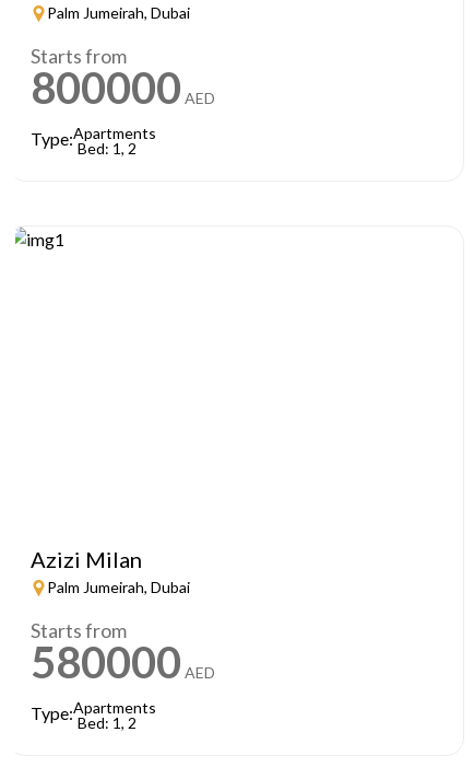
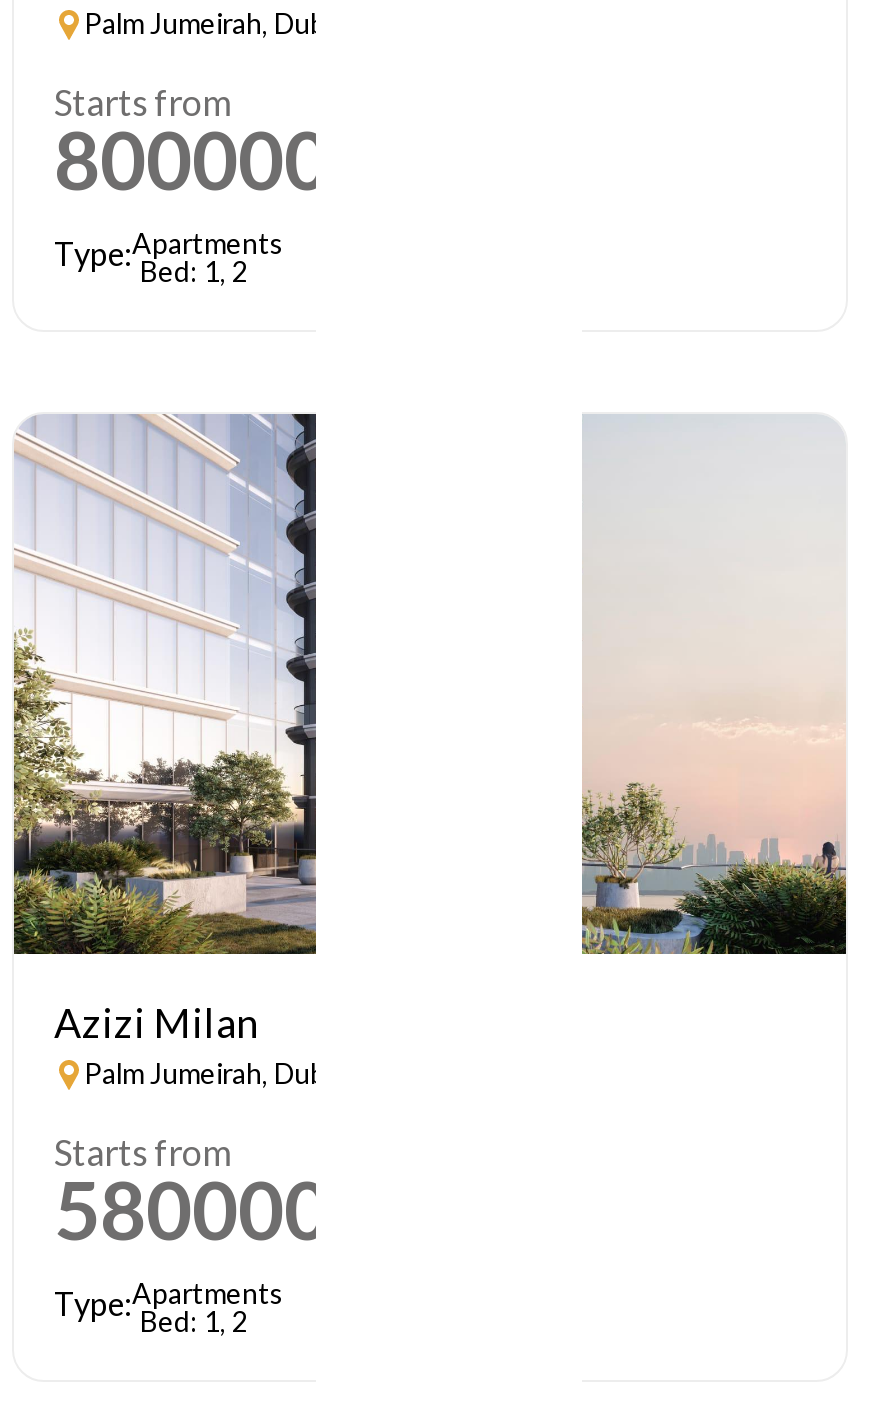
+ [image]

+ [image]
